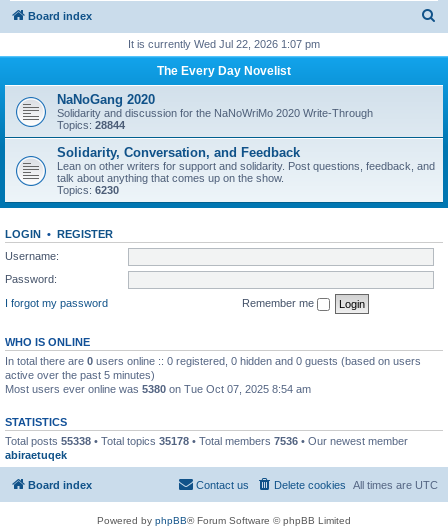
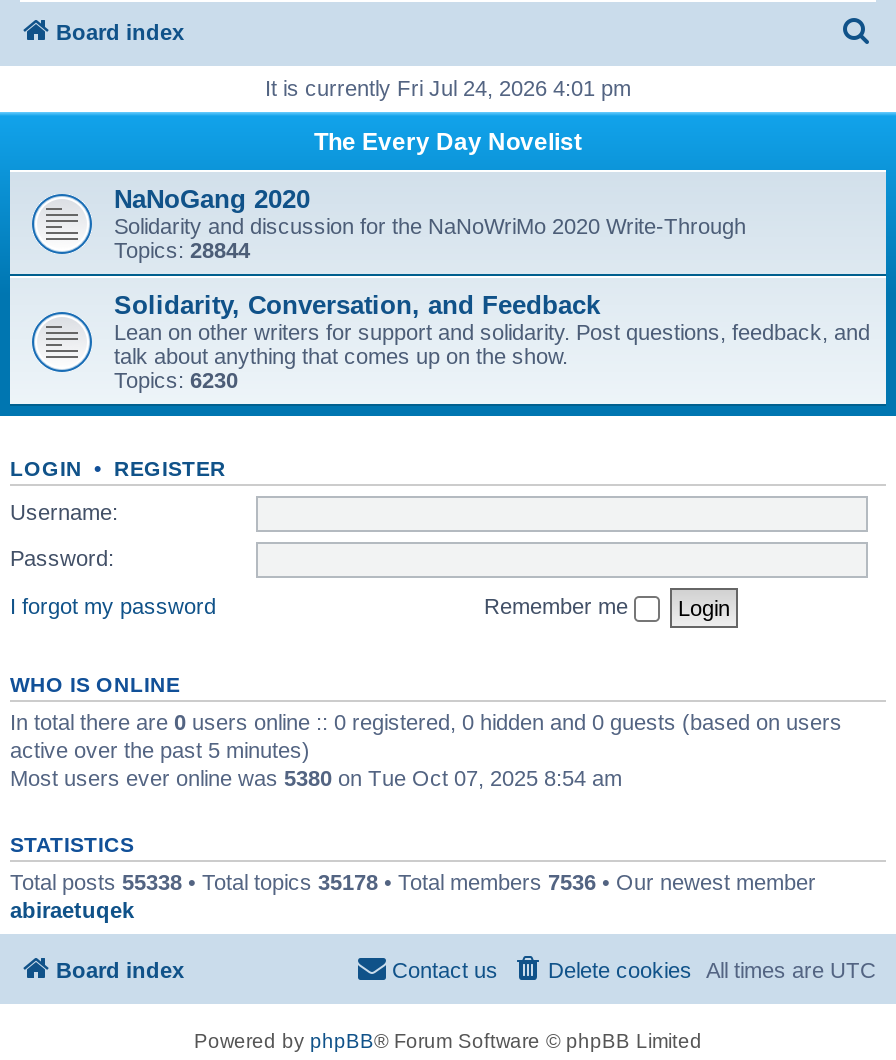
- It is currently Wed Jul 22, 2026 1:07 pm
+ It is currently Fri Jul 24, 2026 4:01 pm
